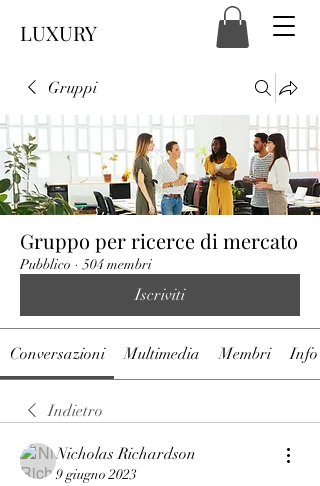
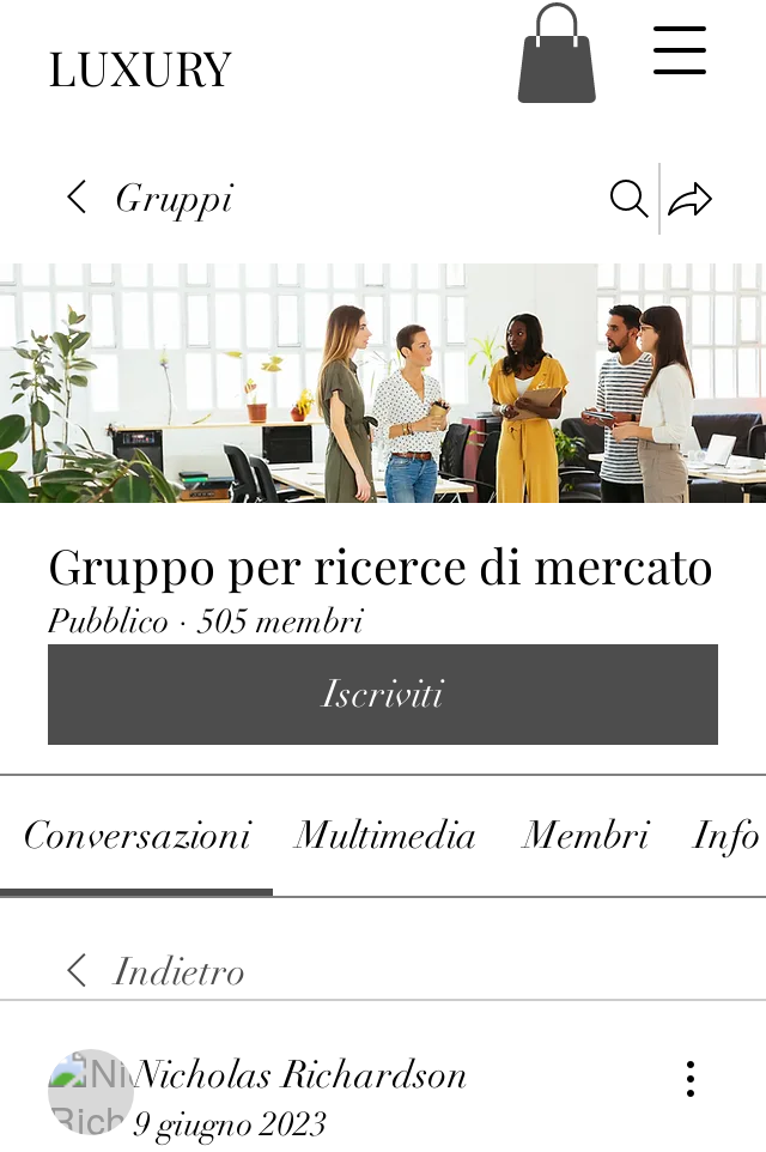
- Pubblico · 504 membri
+ Pubblico · 505 membri
